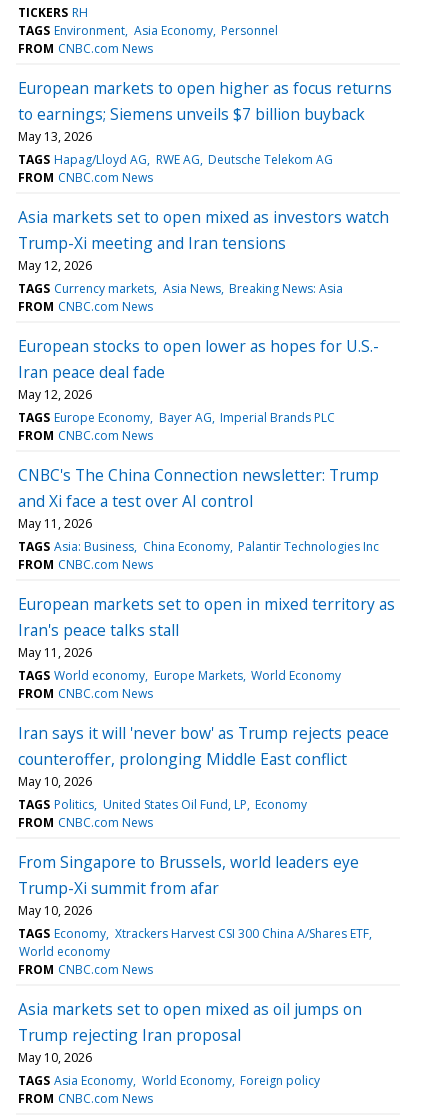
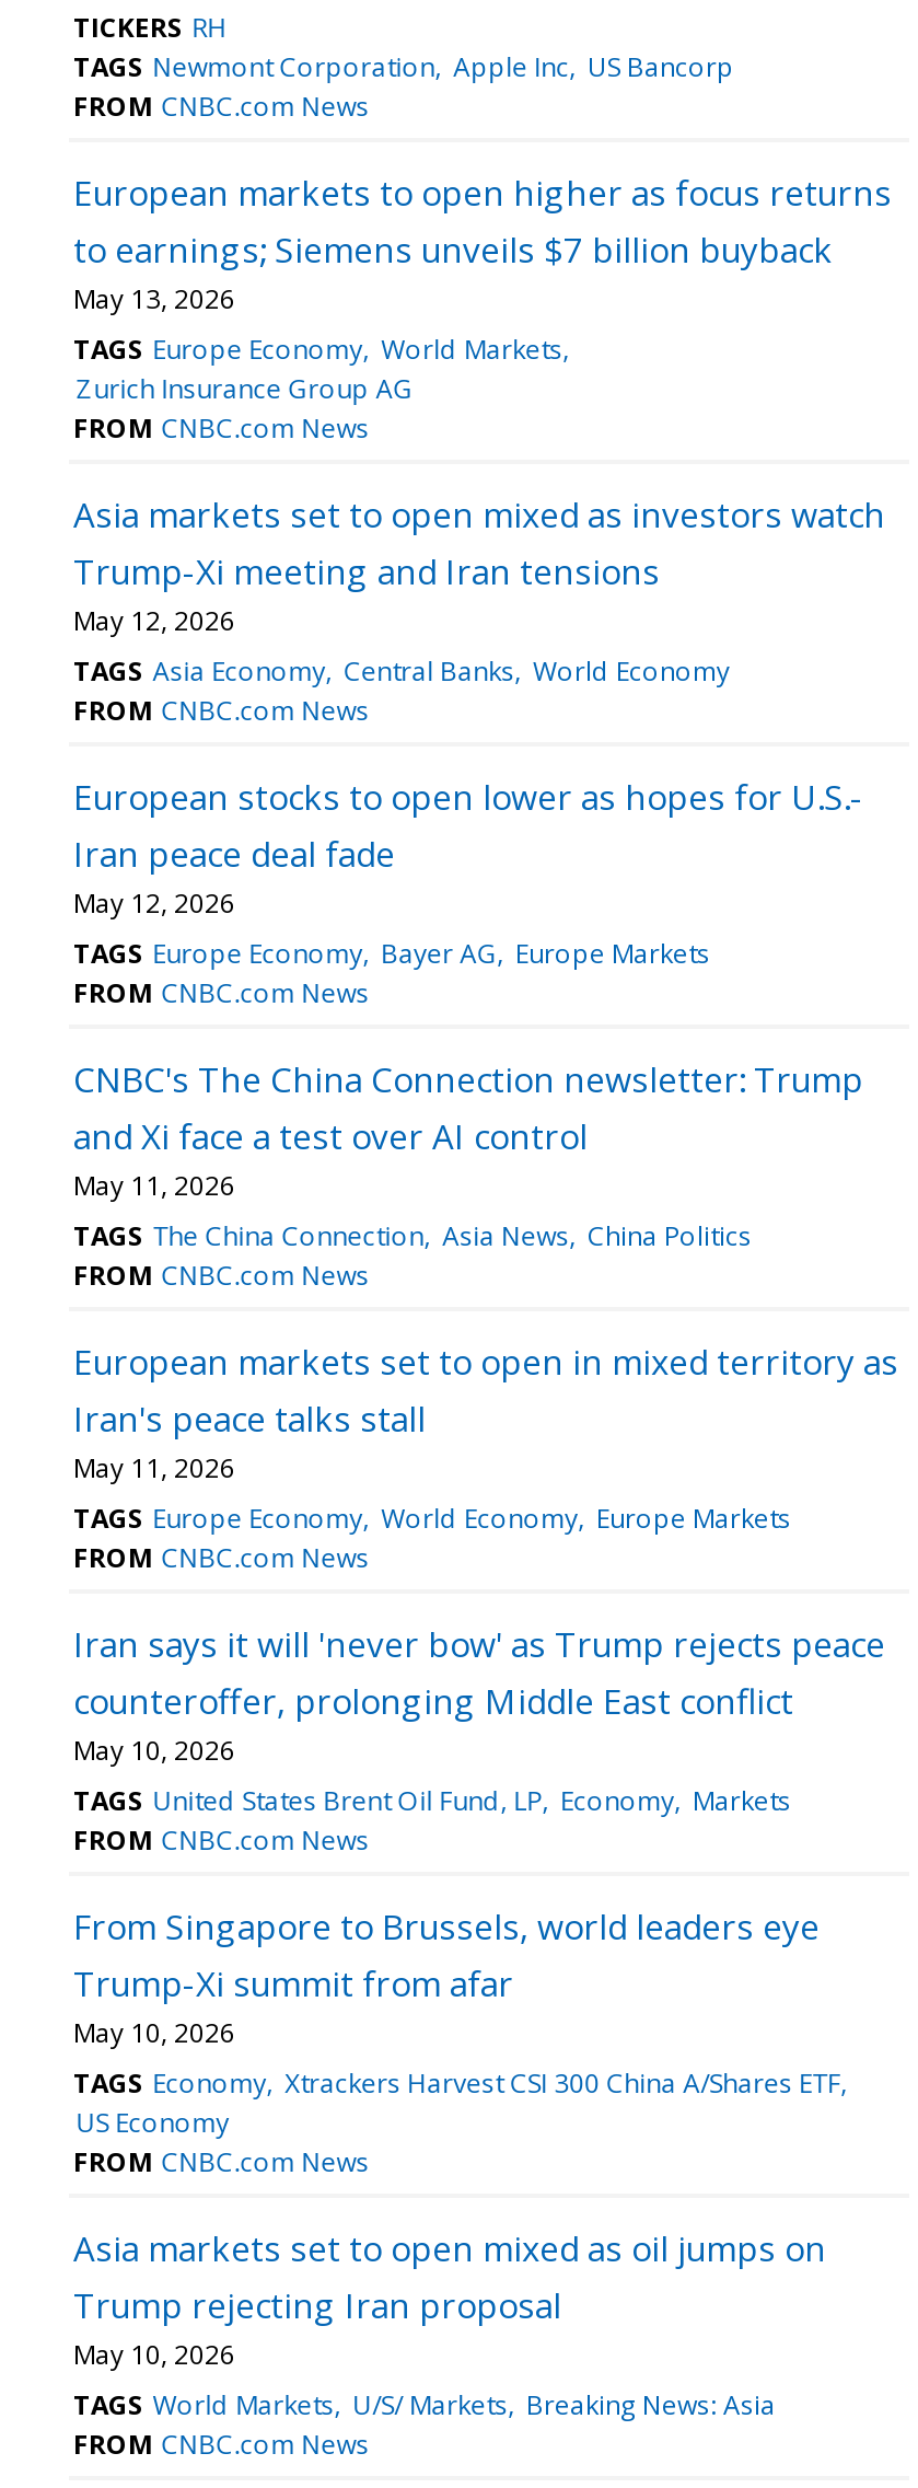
- TAGS Environment Asia Economy Personnel
+ TAGS Newmont Corporation Apple Inc US Bancorp

- TAGS Hapag/Lloyd AG RWE AG Deutsche Telekom AG
+ TAGS Europe Economy World Markets
+ Zurich Insurance Group AG

- TAGS Currency markets Asia News Breaking News: Asia
+ TAGS Asia Economy Central Banks World Economy

- TAGS Europe Economy Bayer AG Imperial Brands PLC
+ TAGS Europe Economy Bayer AG Europe Markets

- TAGS Asia: Business China Economy Palantir Technologies Inc
+ TAGS The China Connection Asia News China Politics

- TAGS World economy Europe Markets World Economy
+ TAGS Europe Economy World Economy Europe Markets

- TAGS Politics United States Oil Fund, LP Economy
+ TAGS United States Brent Oil Fund, LP Economy Markets

- World economy
+ US Economy

- TAGS Asia Economy World Economy Foreign policy
+ TAGS World Markets U/S/ Markets Breaking News: Asia
